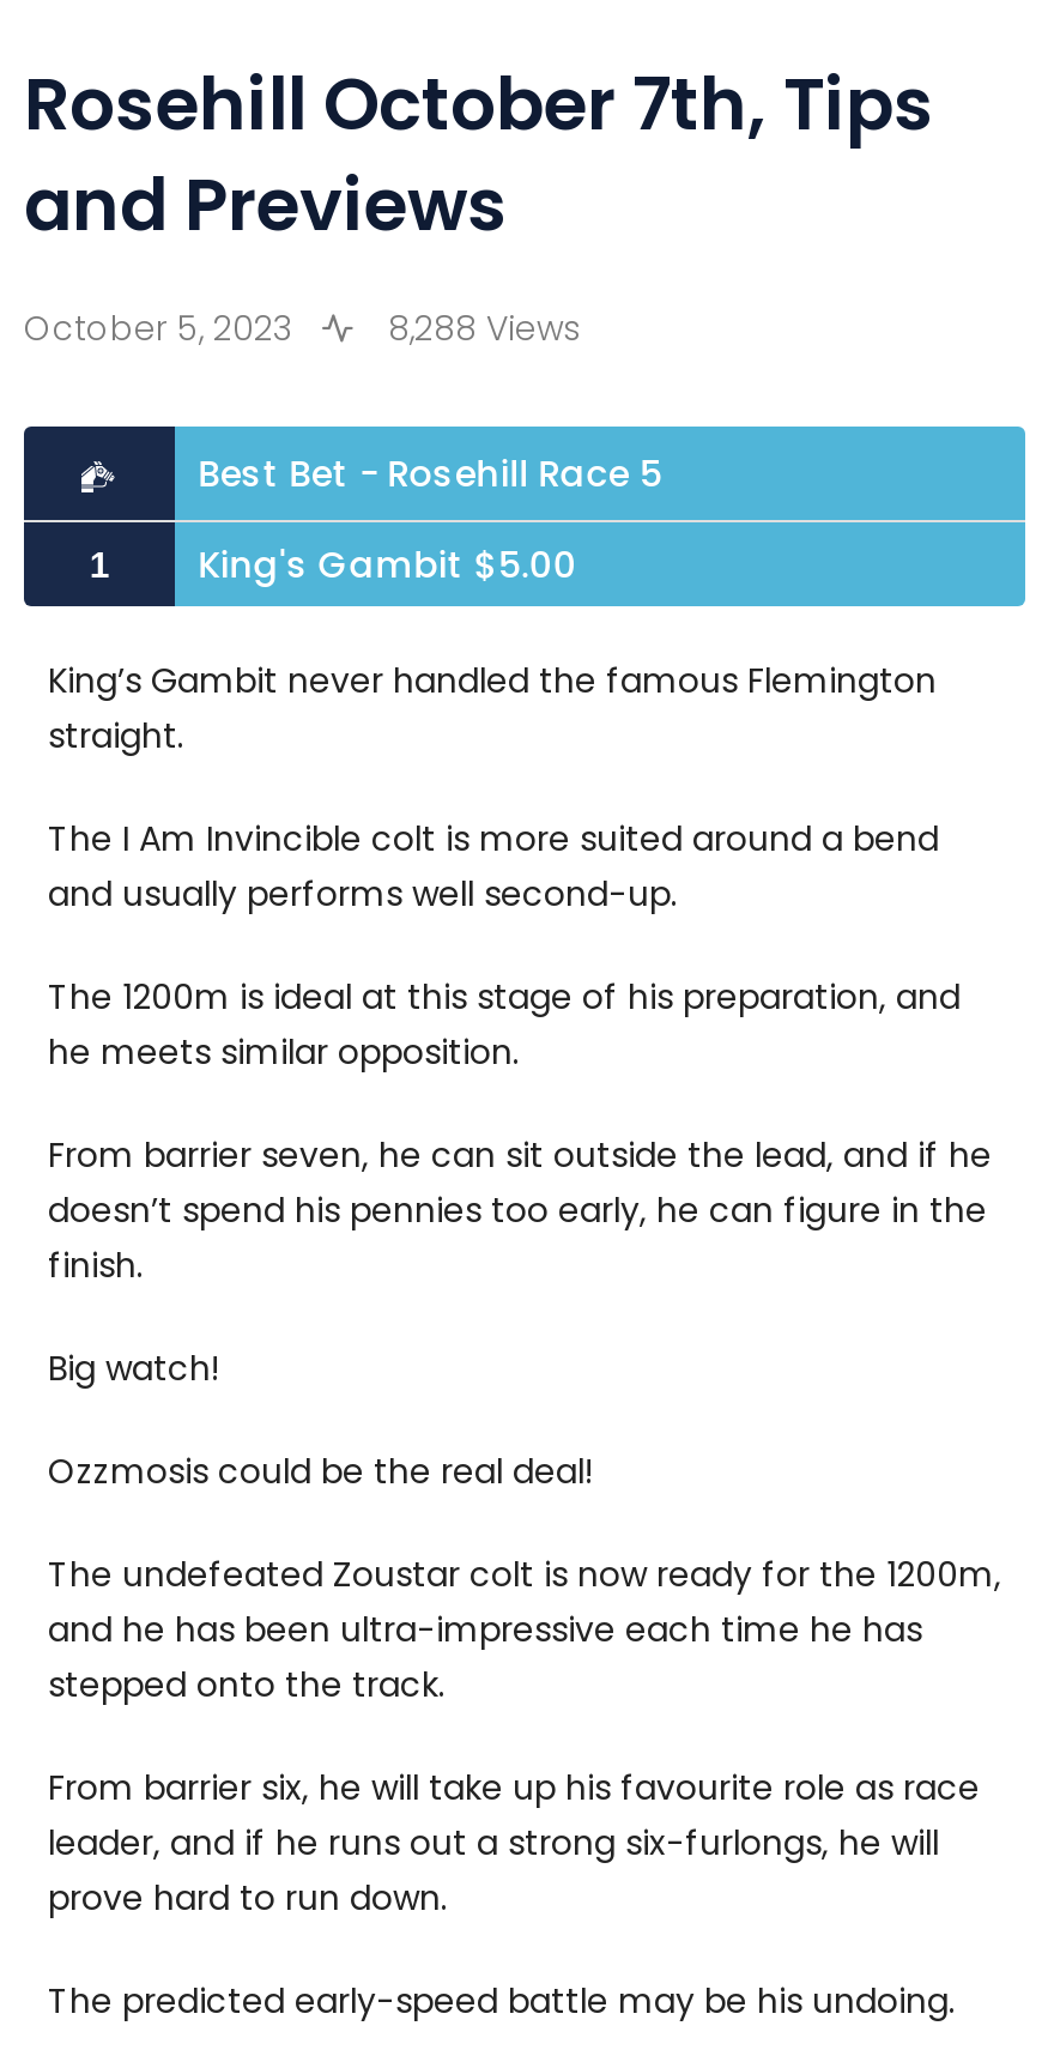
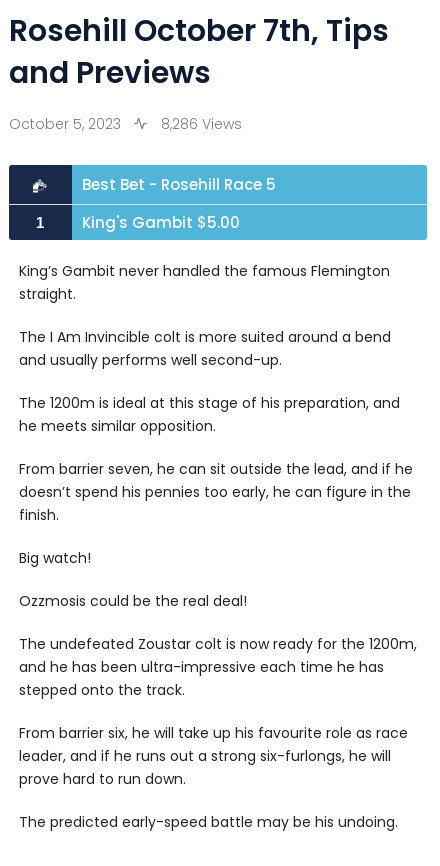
- October 5, 2023 8,288 Views
+ October 5, 2023 8,286 Views
